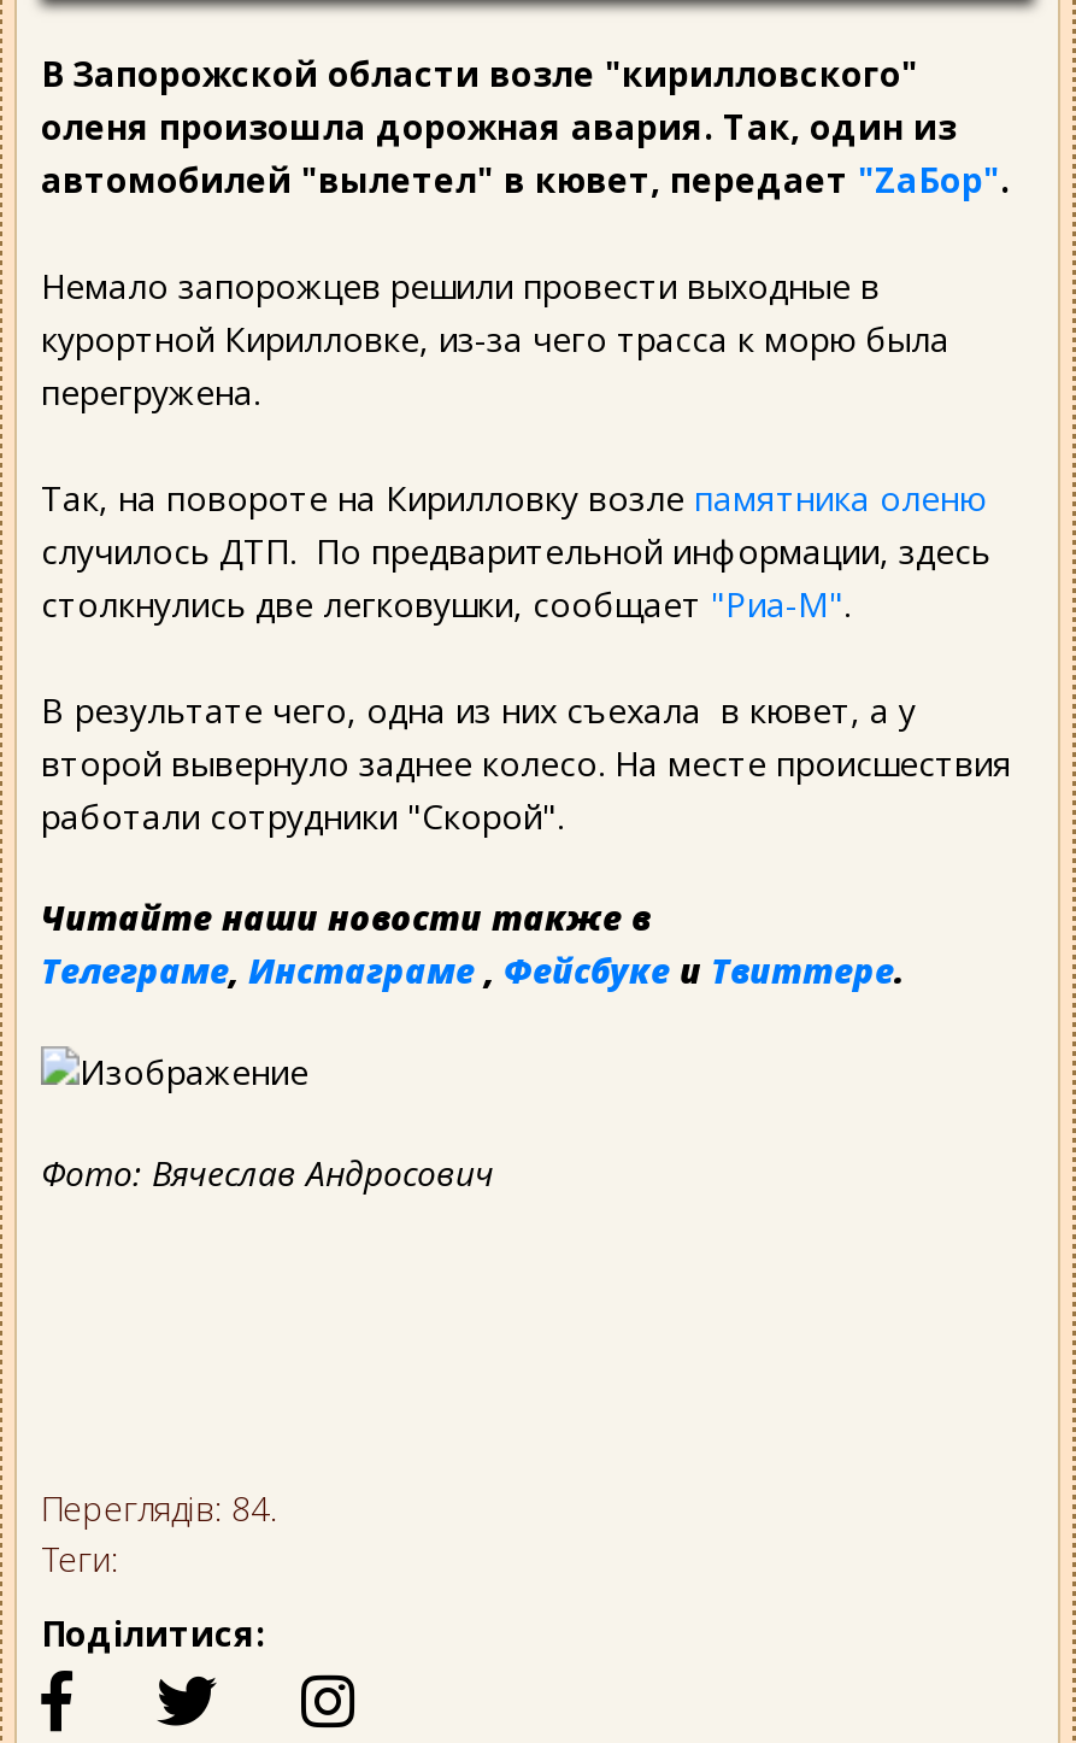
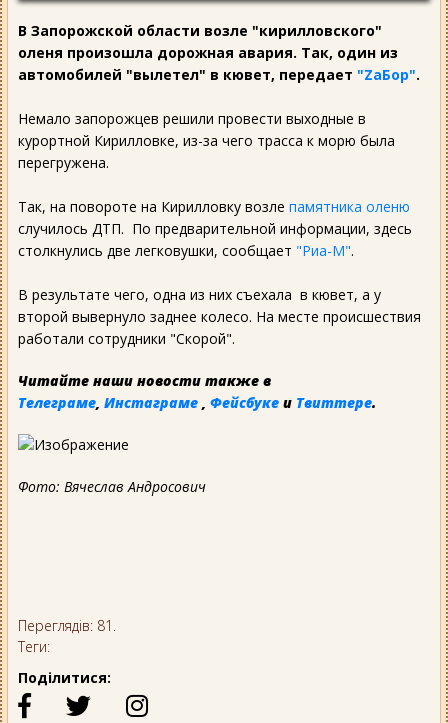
- Переглядів: 84.
+ Переглядів: 81.
